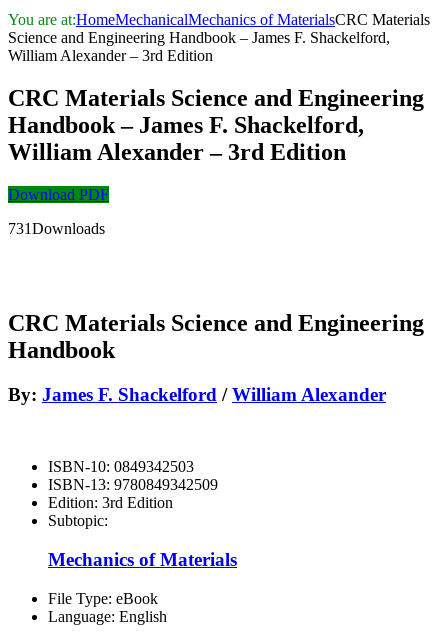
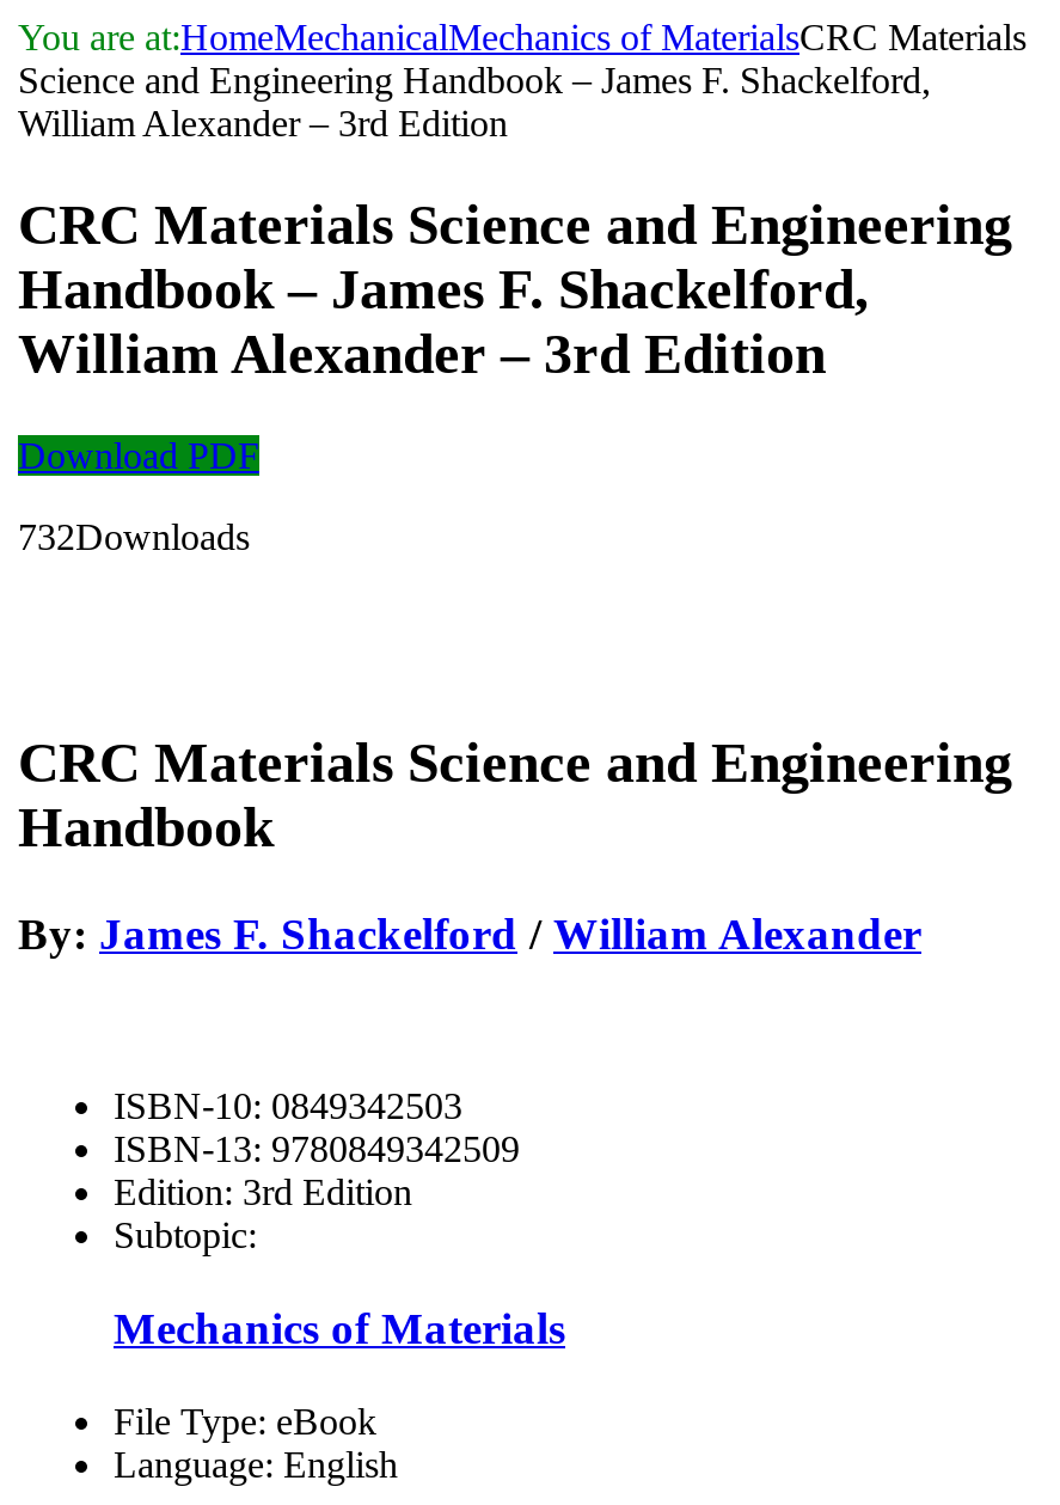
- 731Downloads
+ 732Downloads
